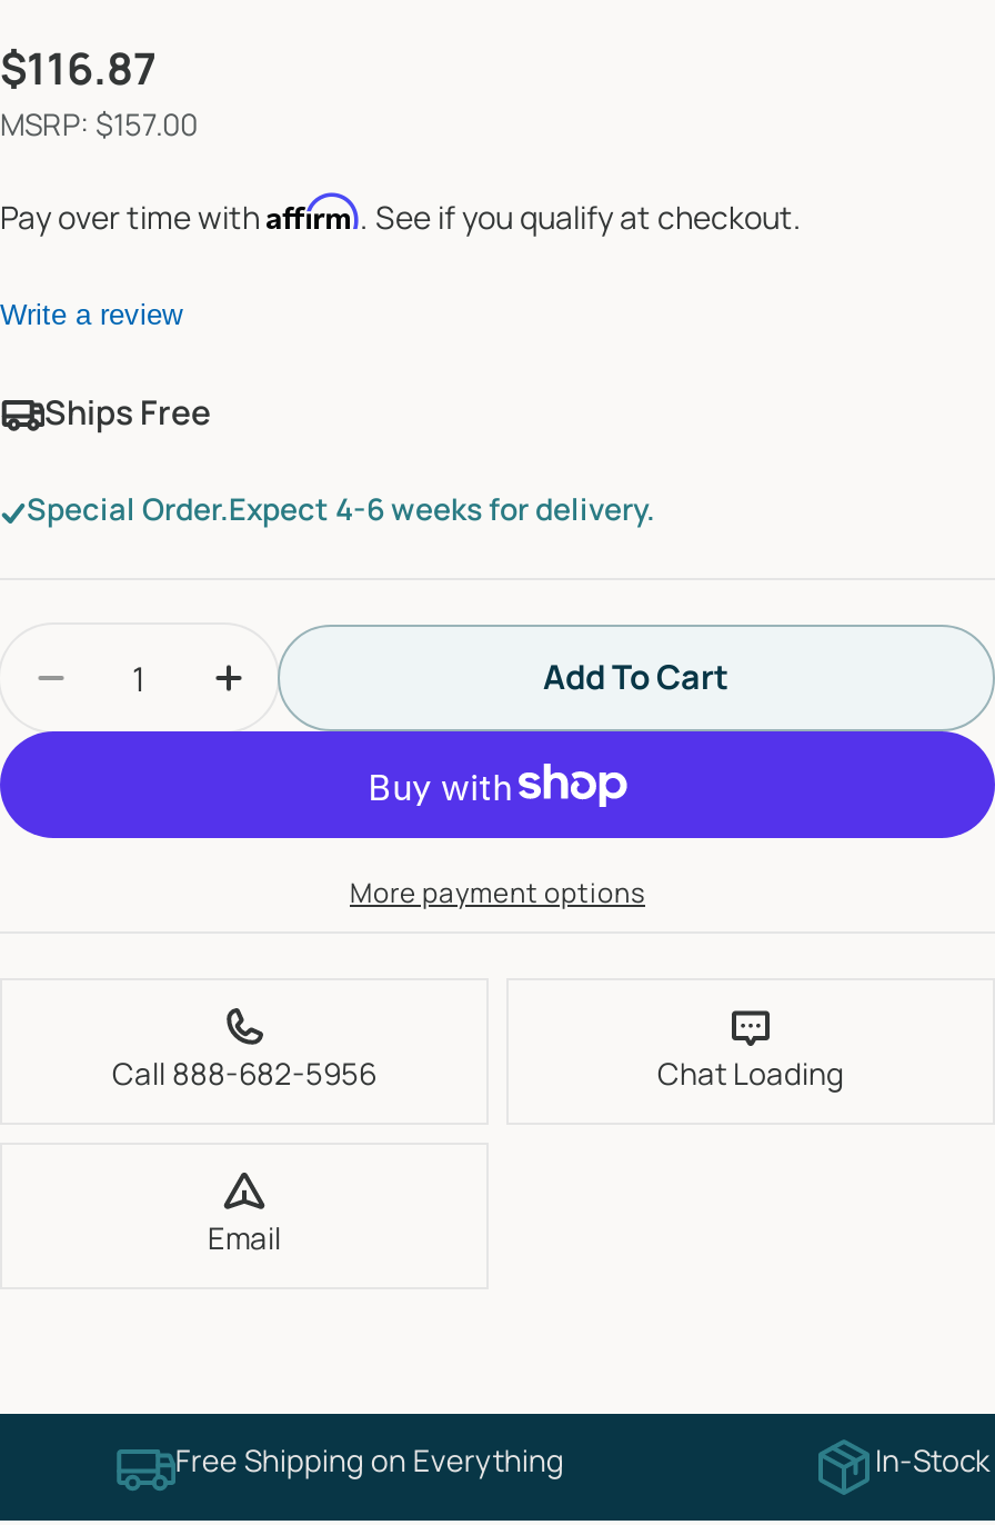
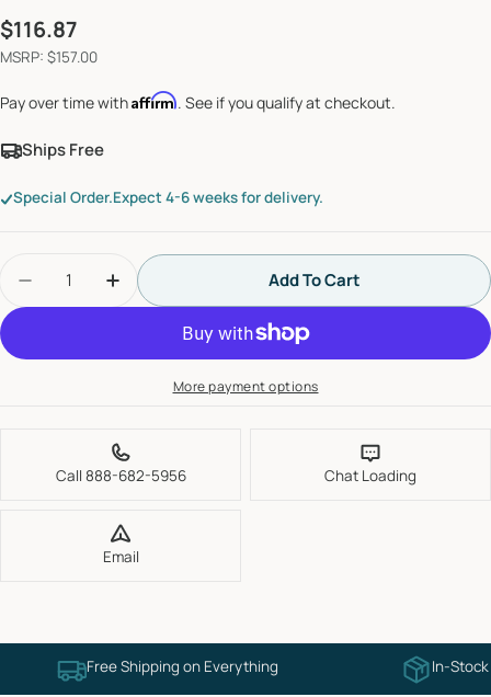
- Write a review
